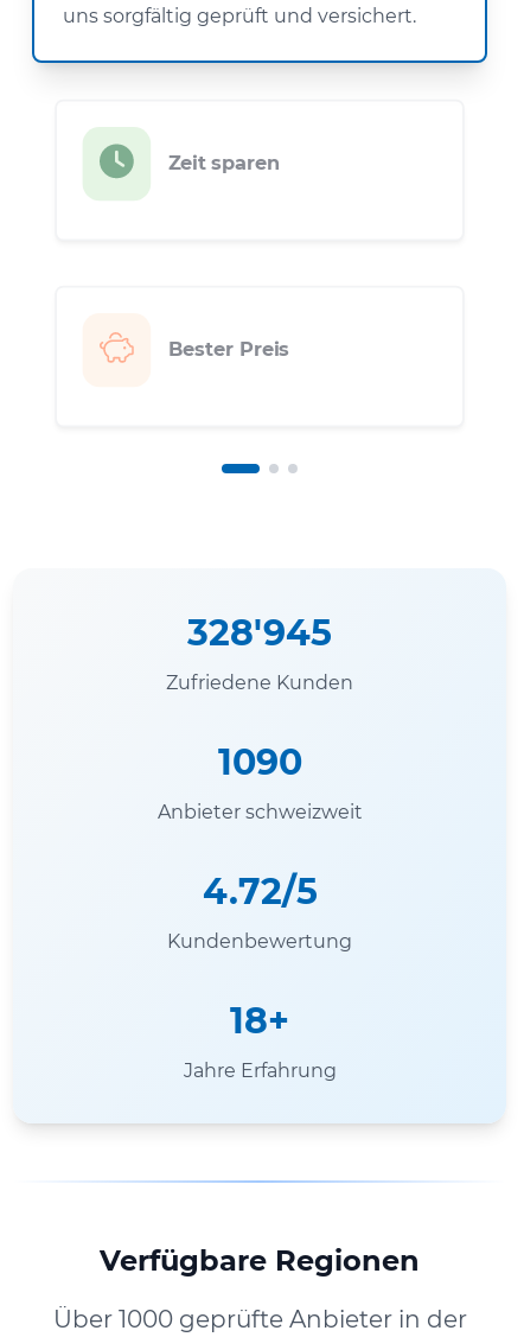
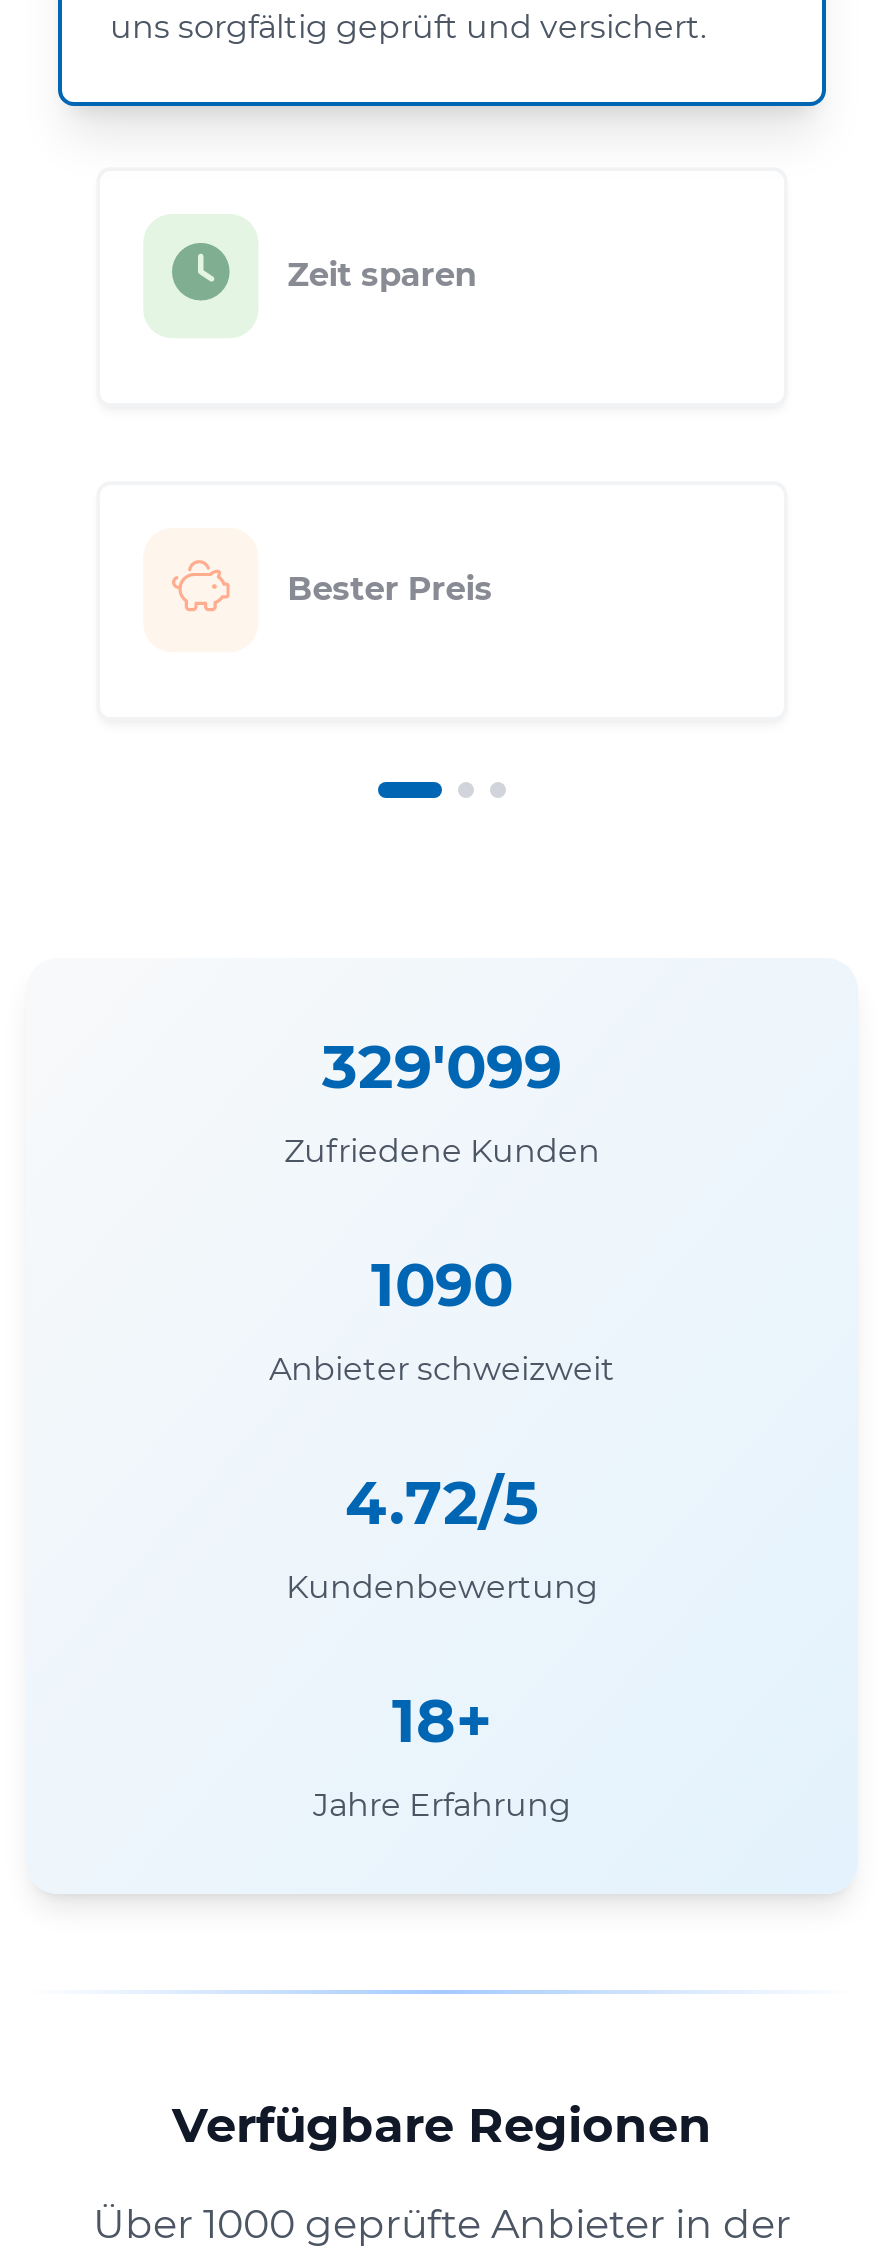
- 328'945
+ 329'099
